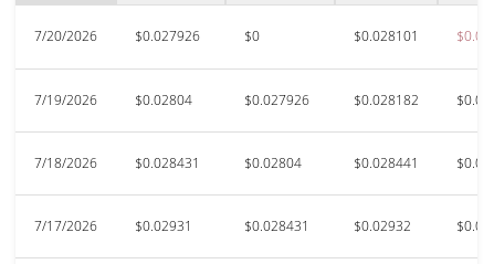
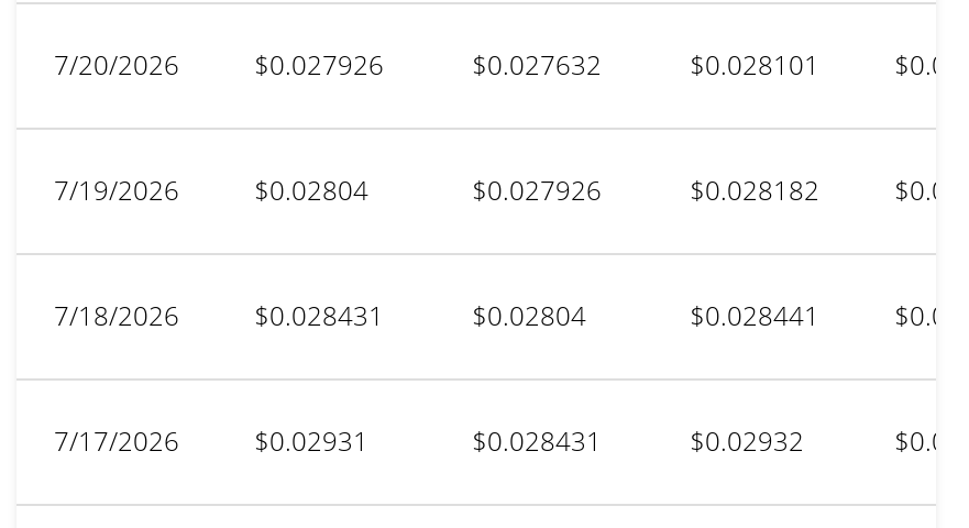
- $0
+ $0.027632
